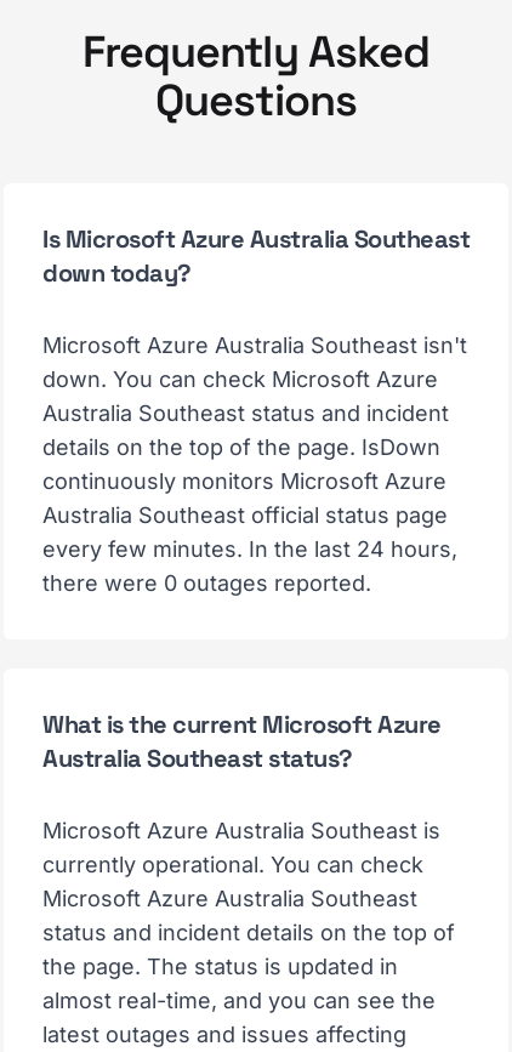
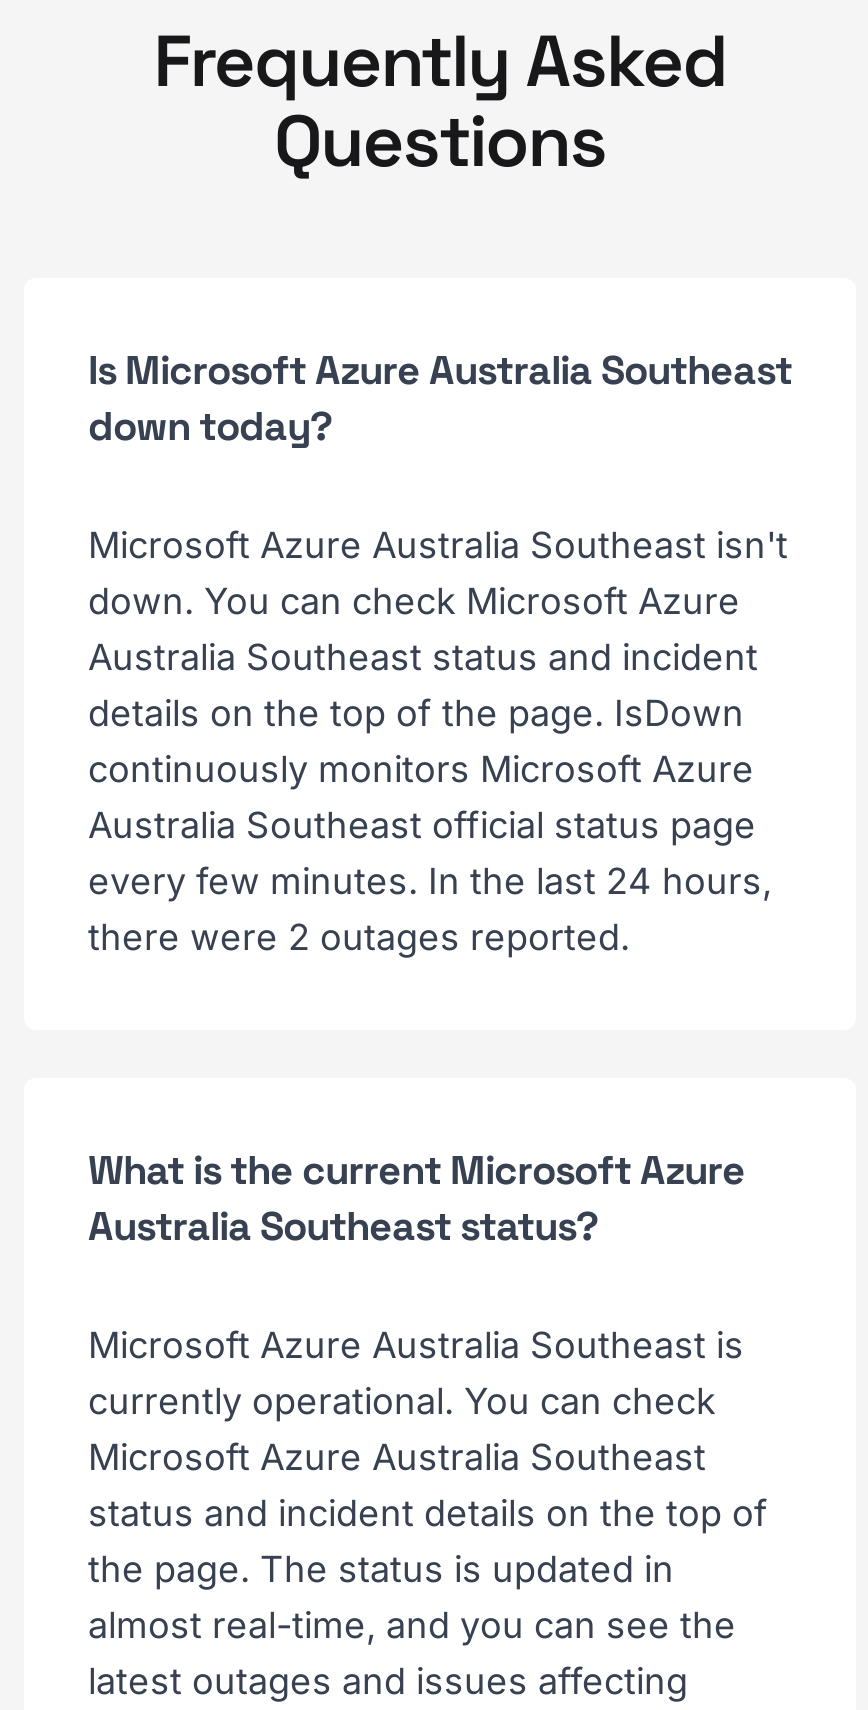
- there were 0 outages reported.
+ there were 2 outages reported.
